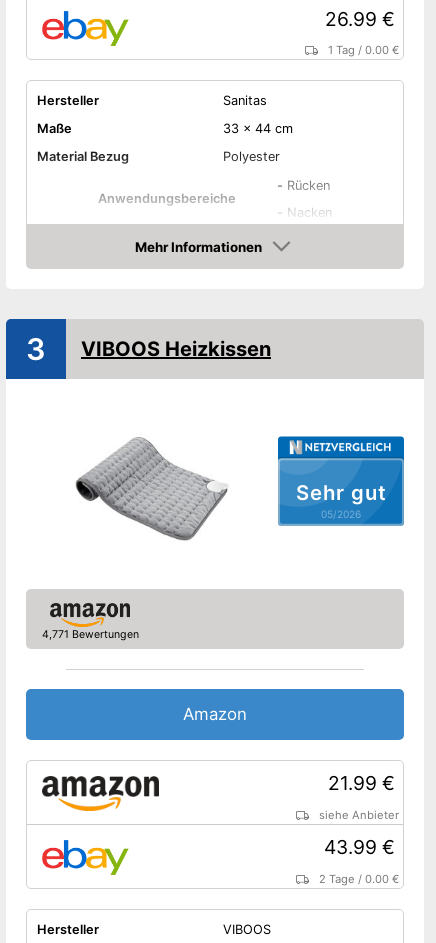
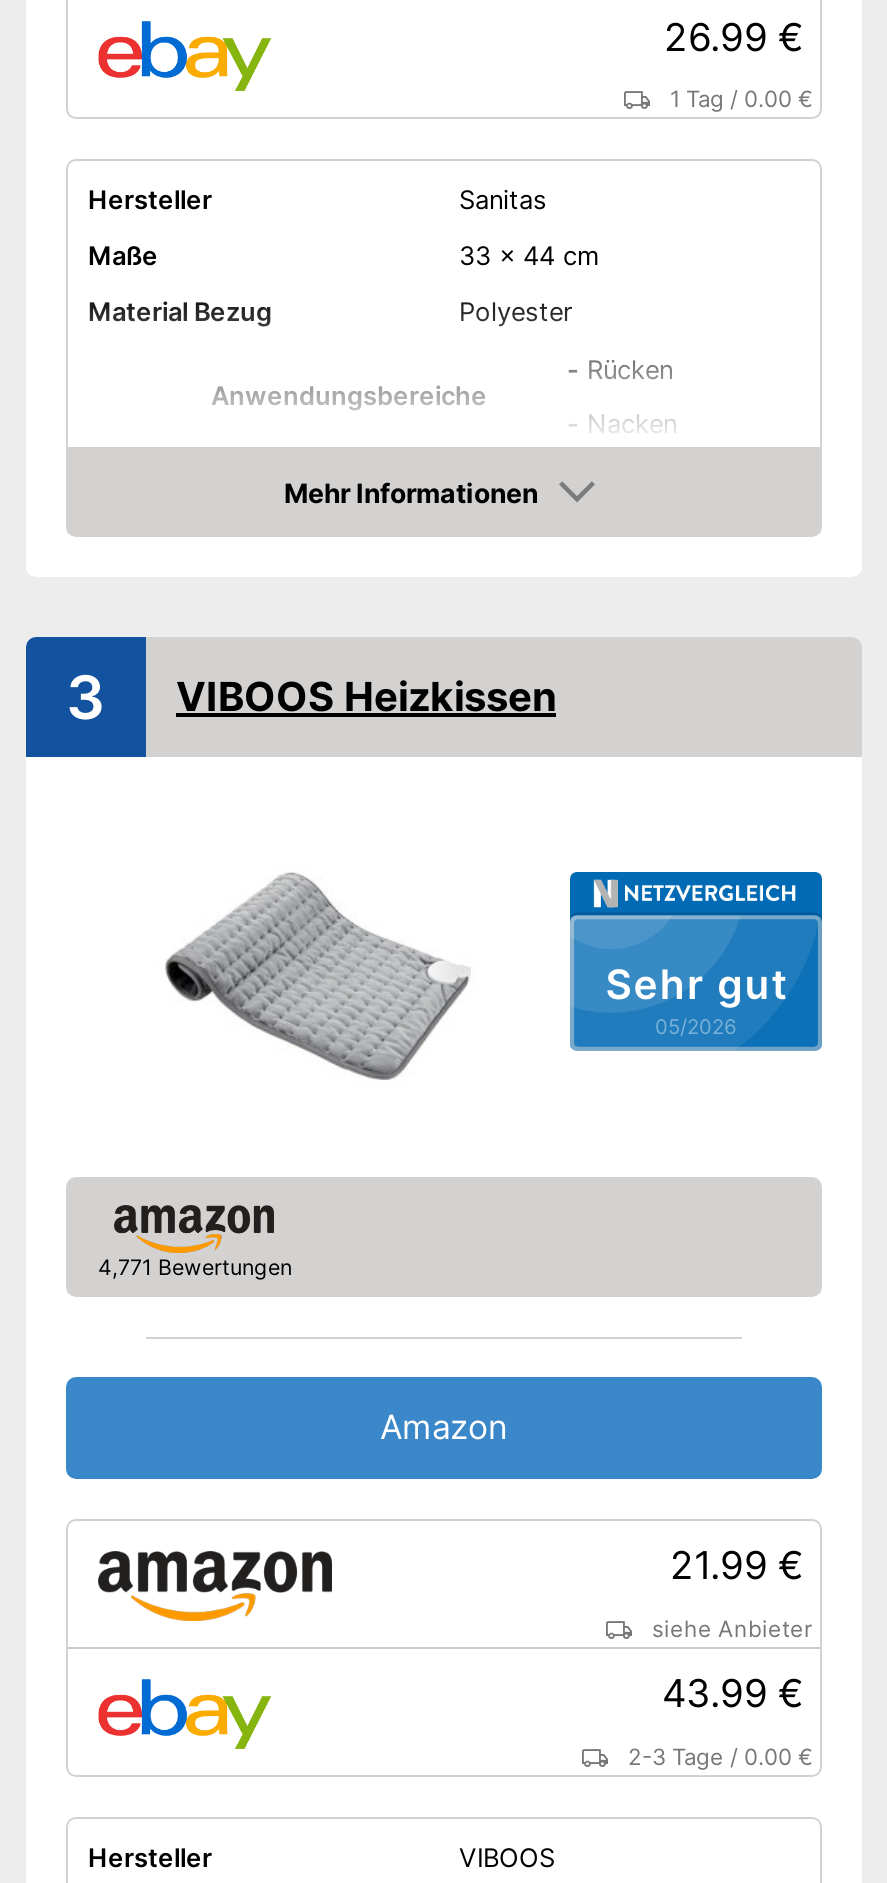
- 2 Tage / 0.00 €
+ 2-3 Tage / 0.00 €
